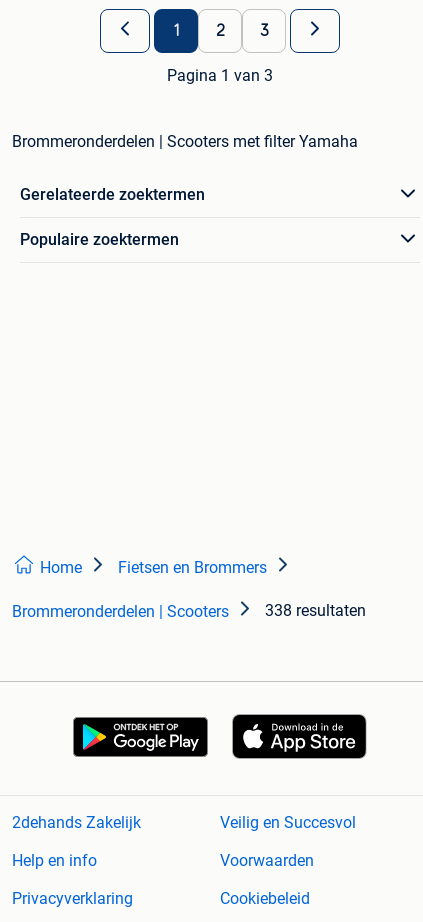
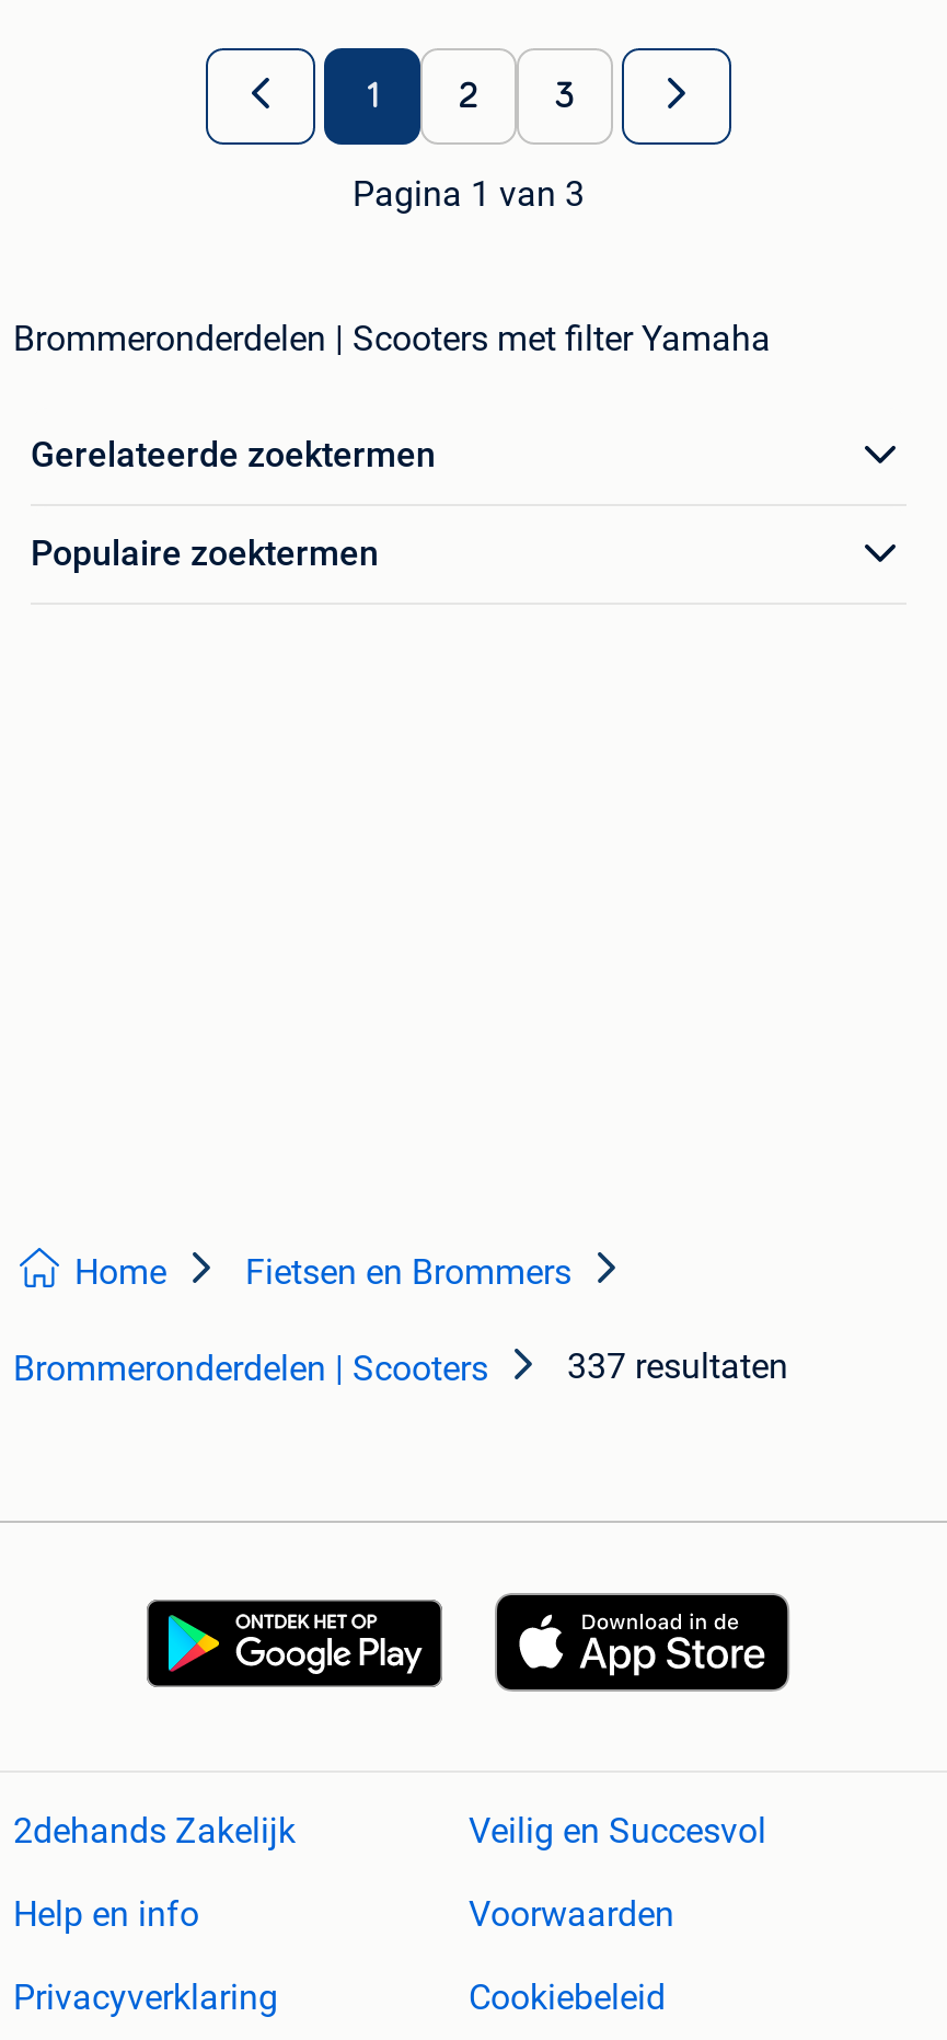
- 338 resultaten
+ 337 resultaten
